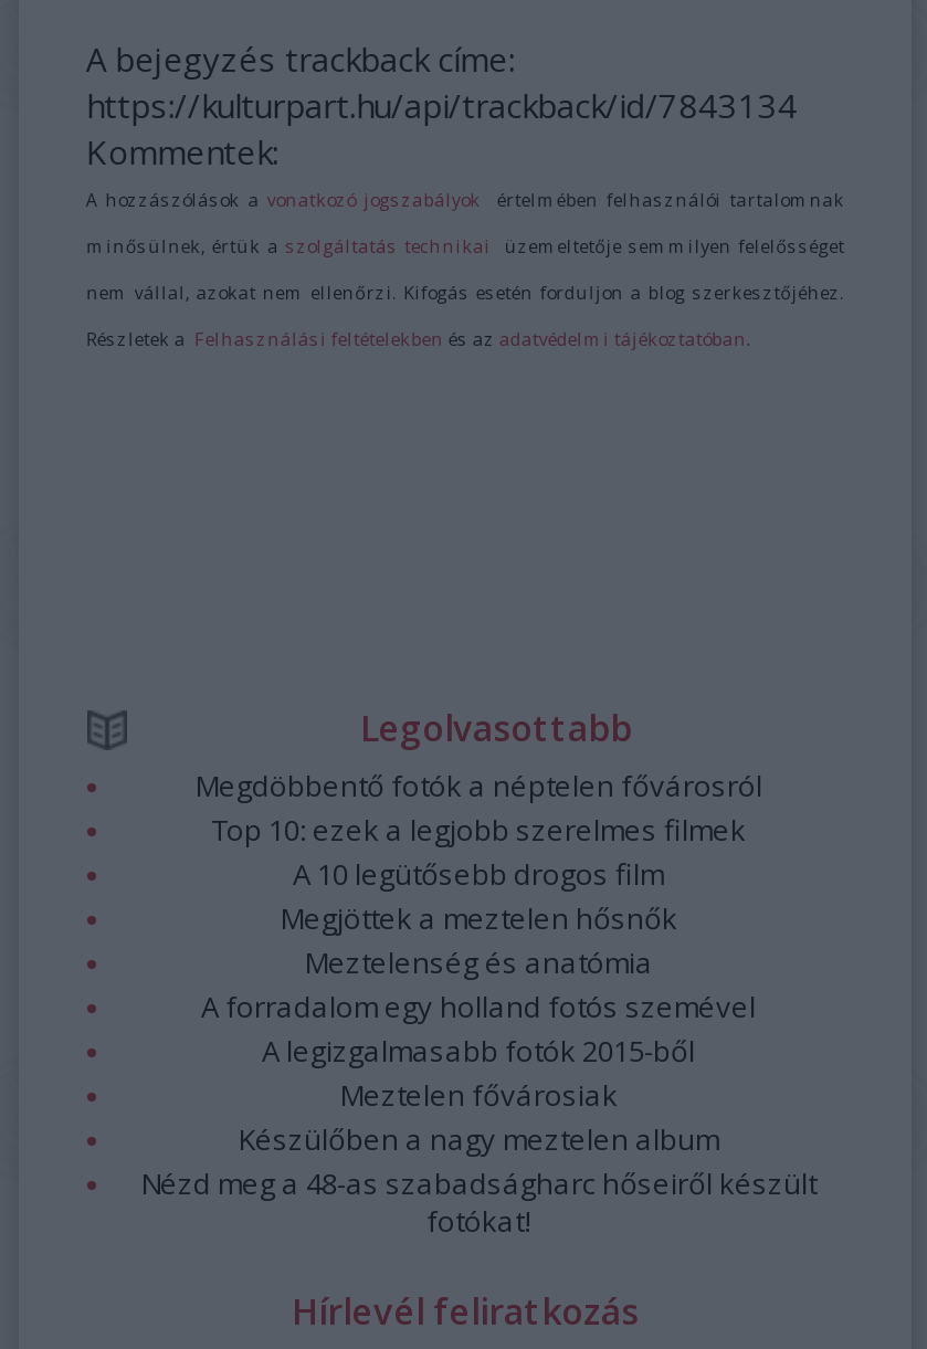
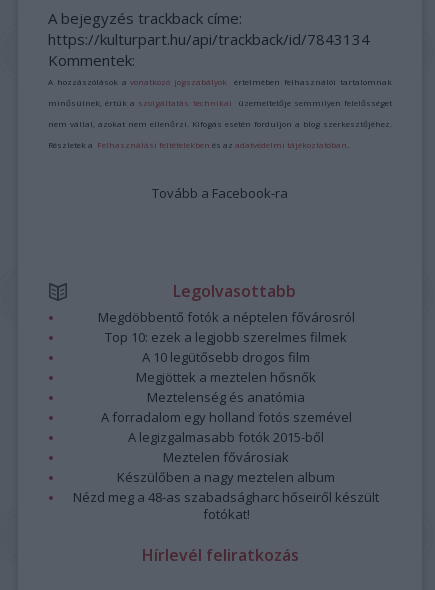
+ Tovább a Facebook-ra
